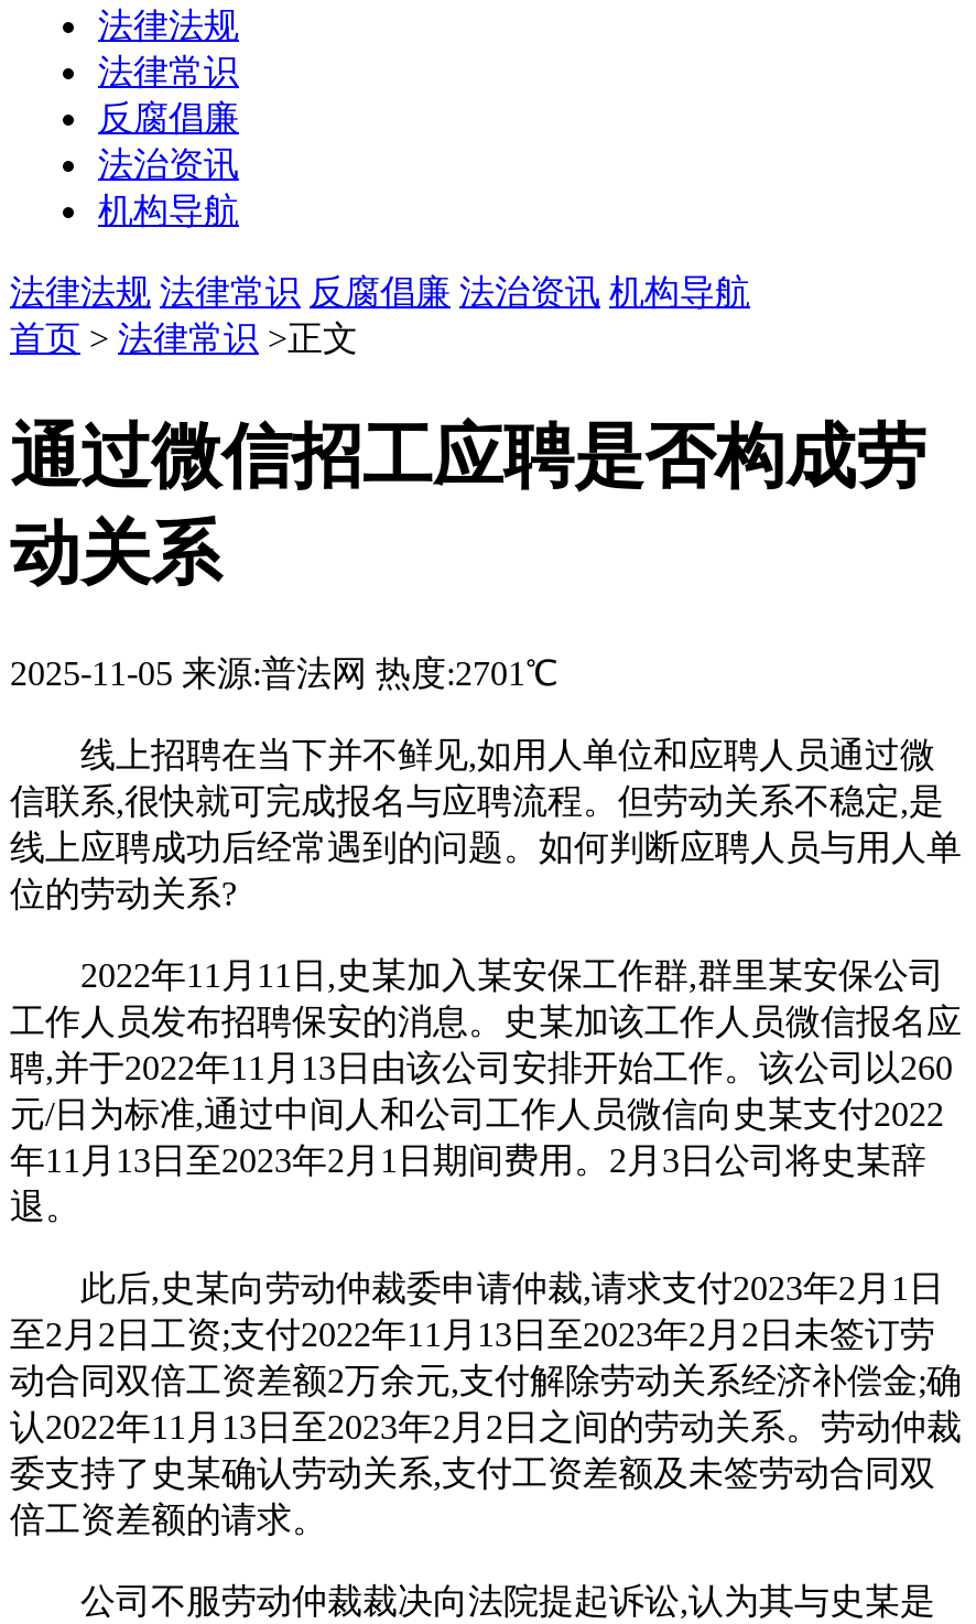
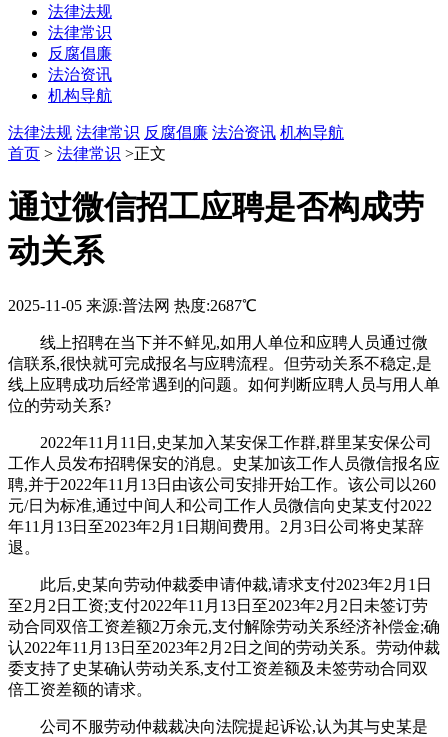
- 2025-11-05来源:普法网 热度:2701℃
+ 2025-11-05来源:普法网 热度:2687℃
